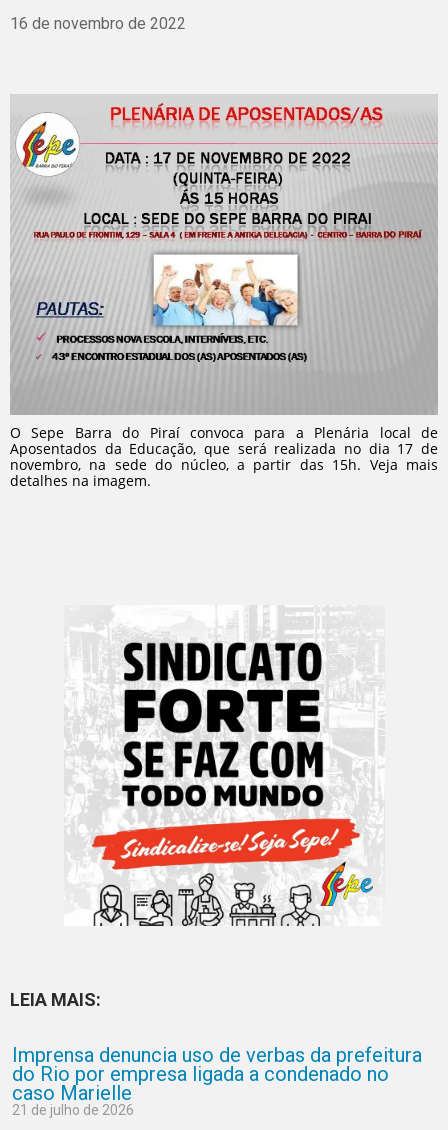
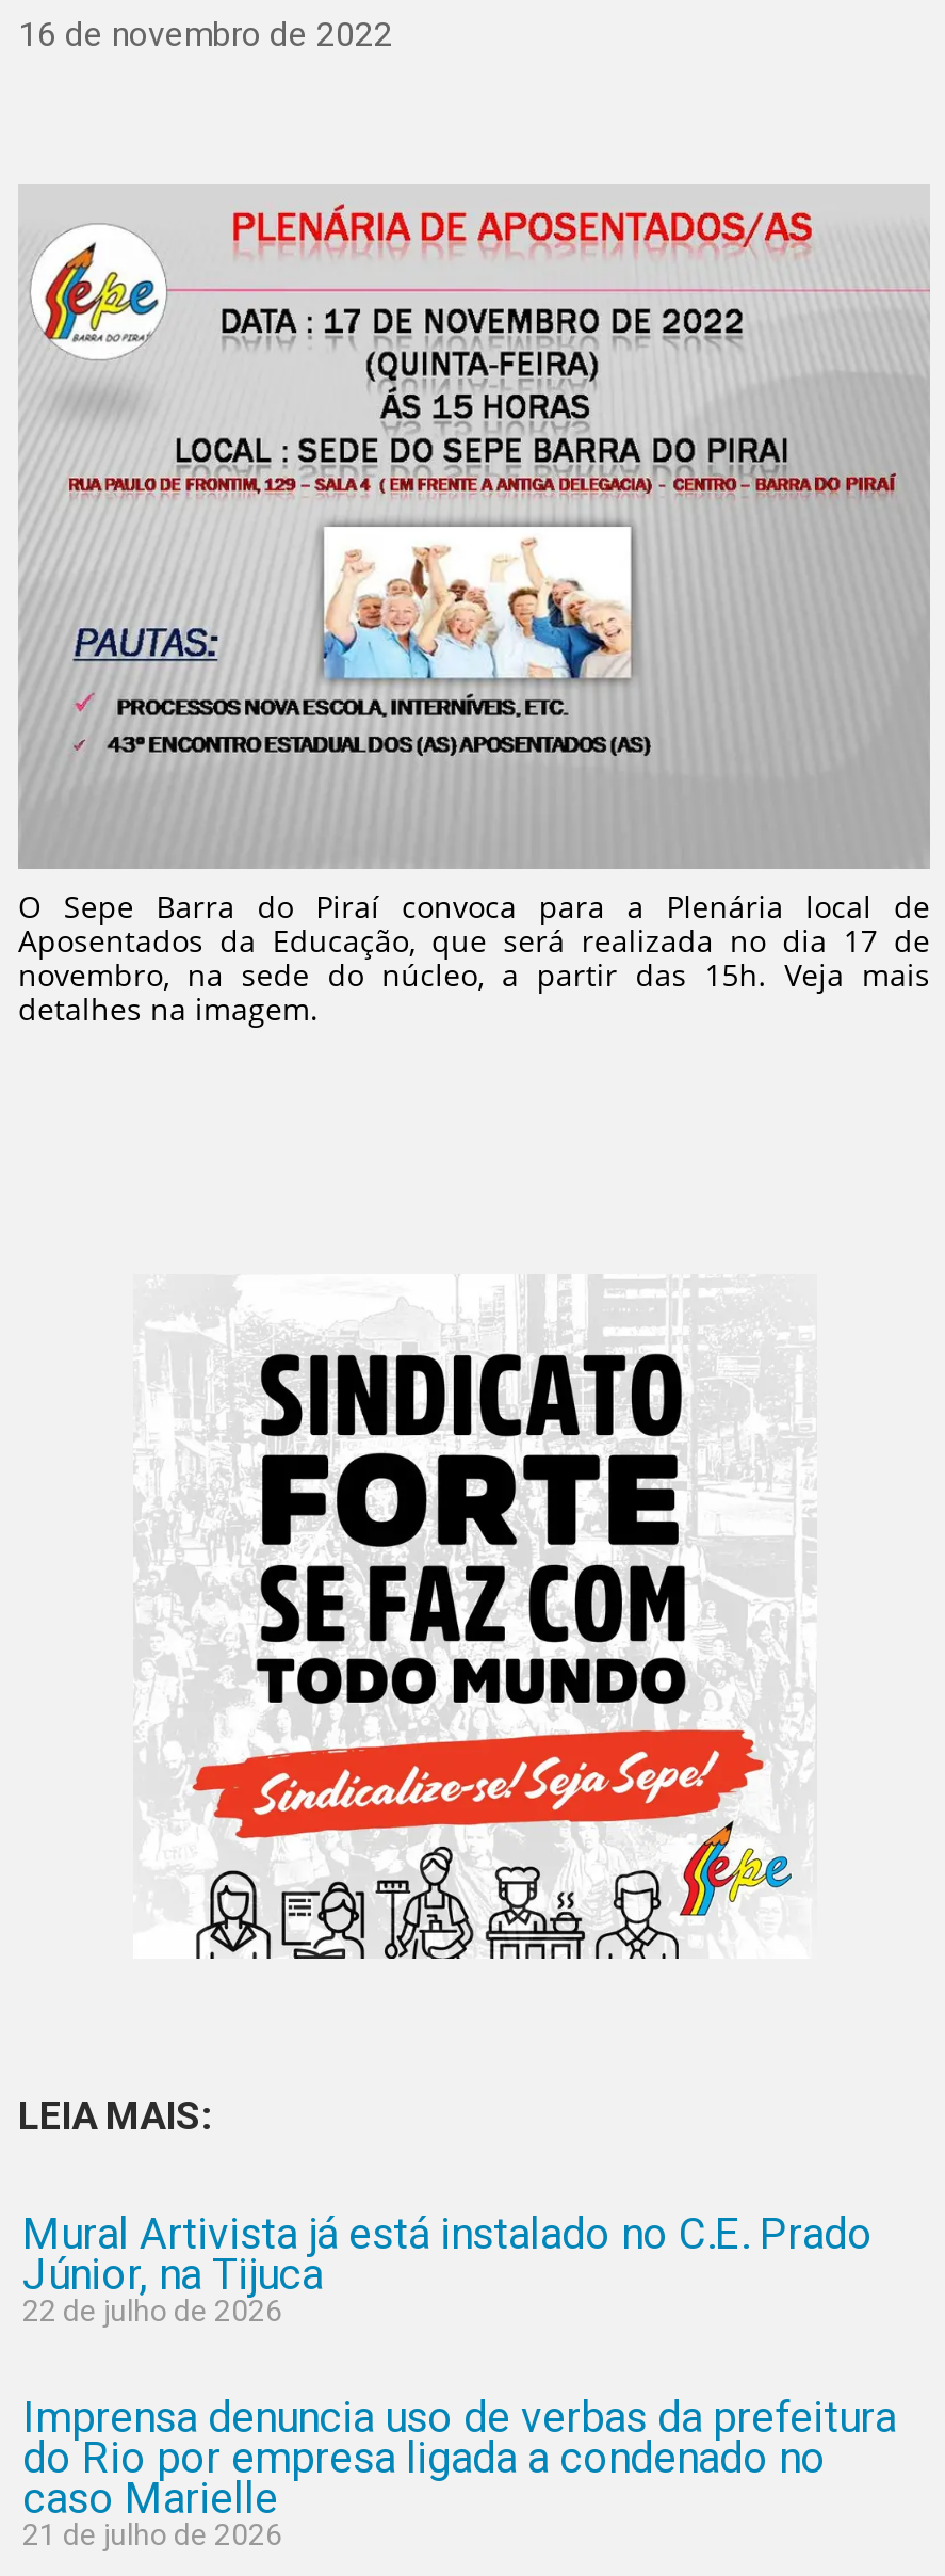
+ Mural Artivista já está instalado no C.E. Prado
+ Júnior, na Tijuca
+ 22 de julho de 2026
